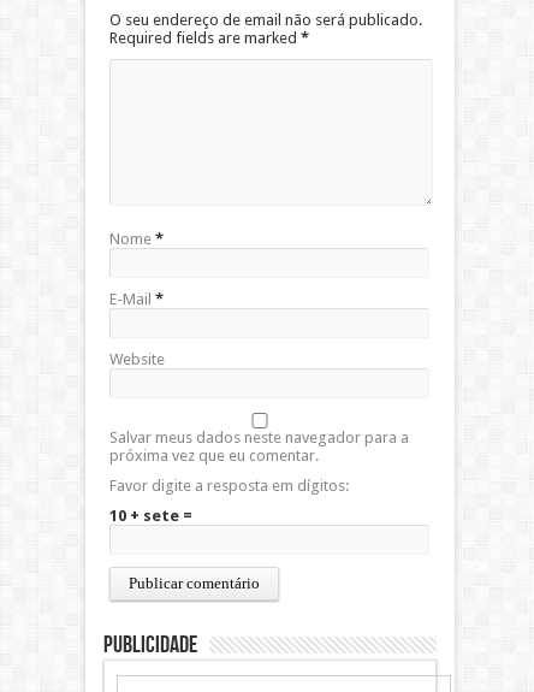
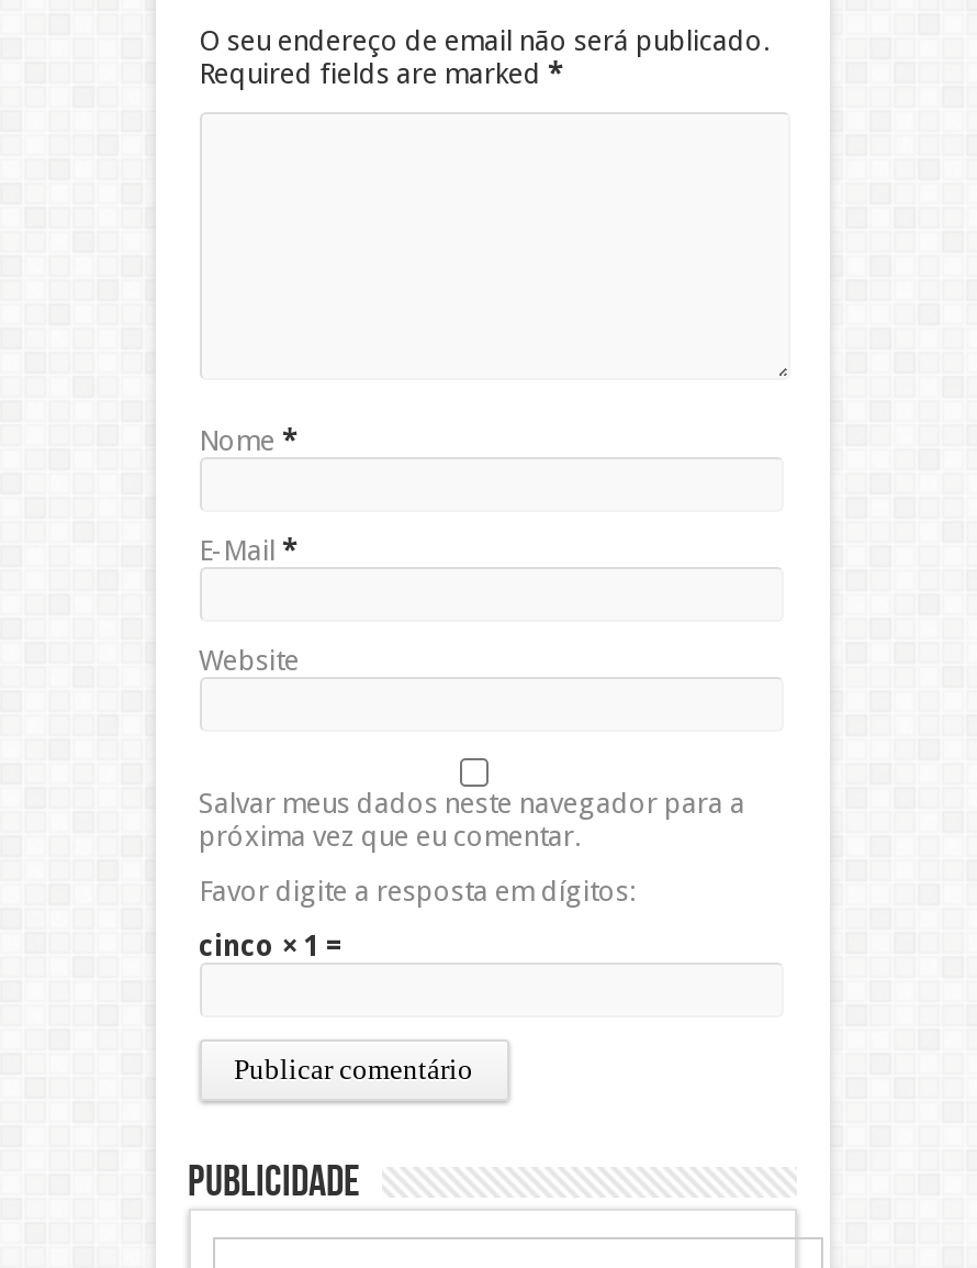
- 10 + sete =
+ cinco × 1 =
